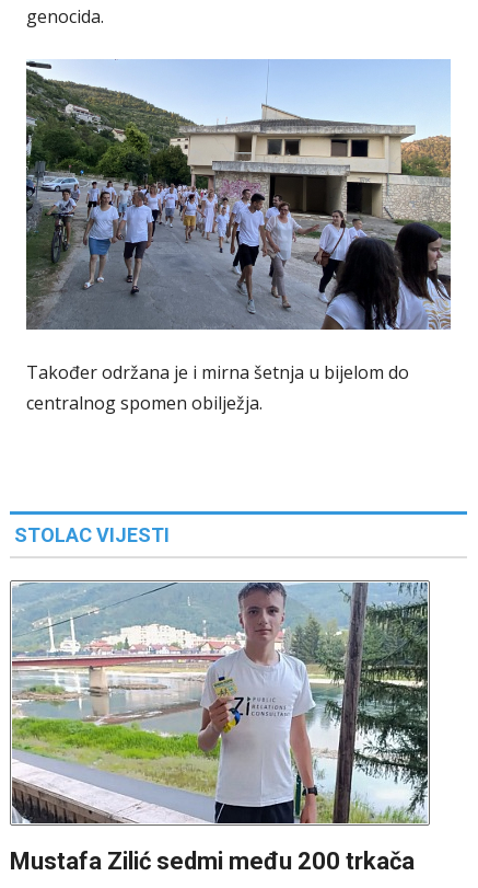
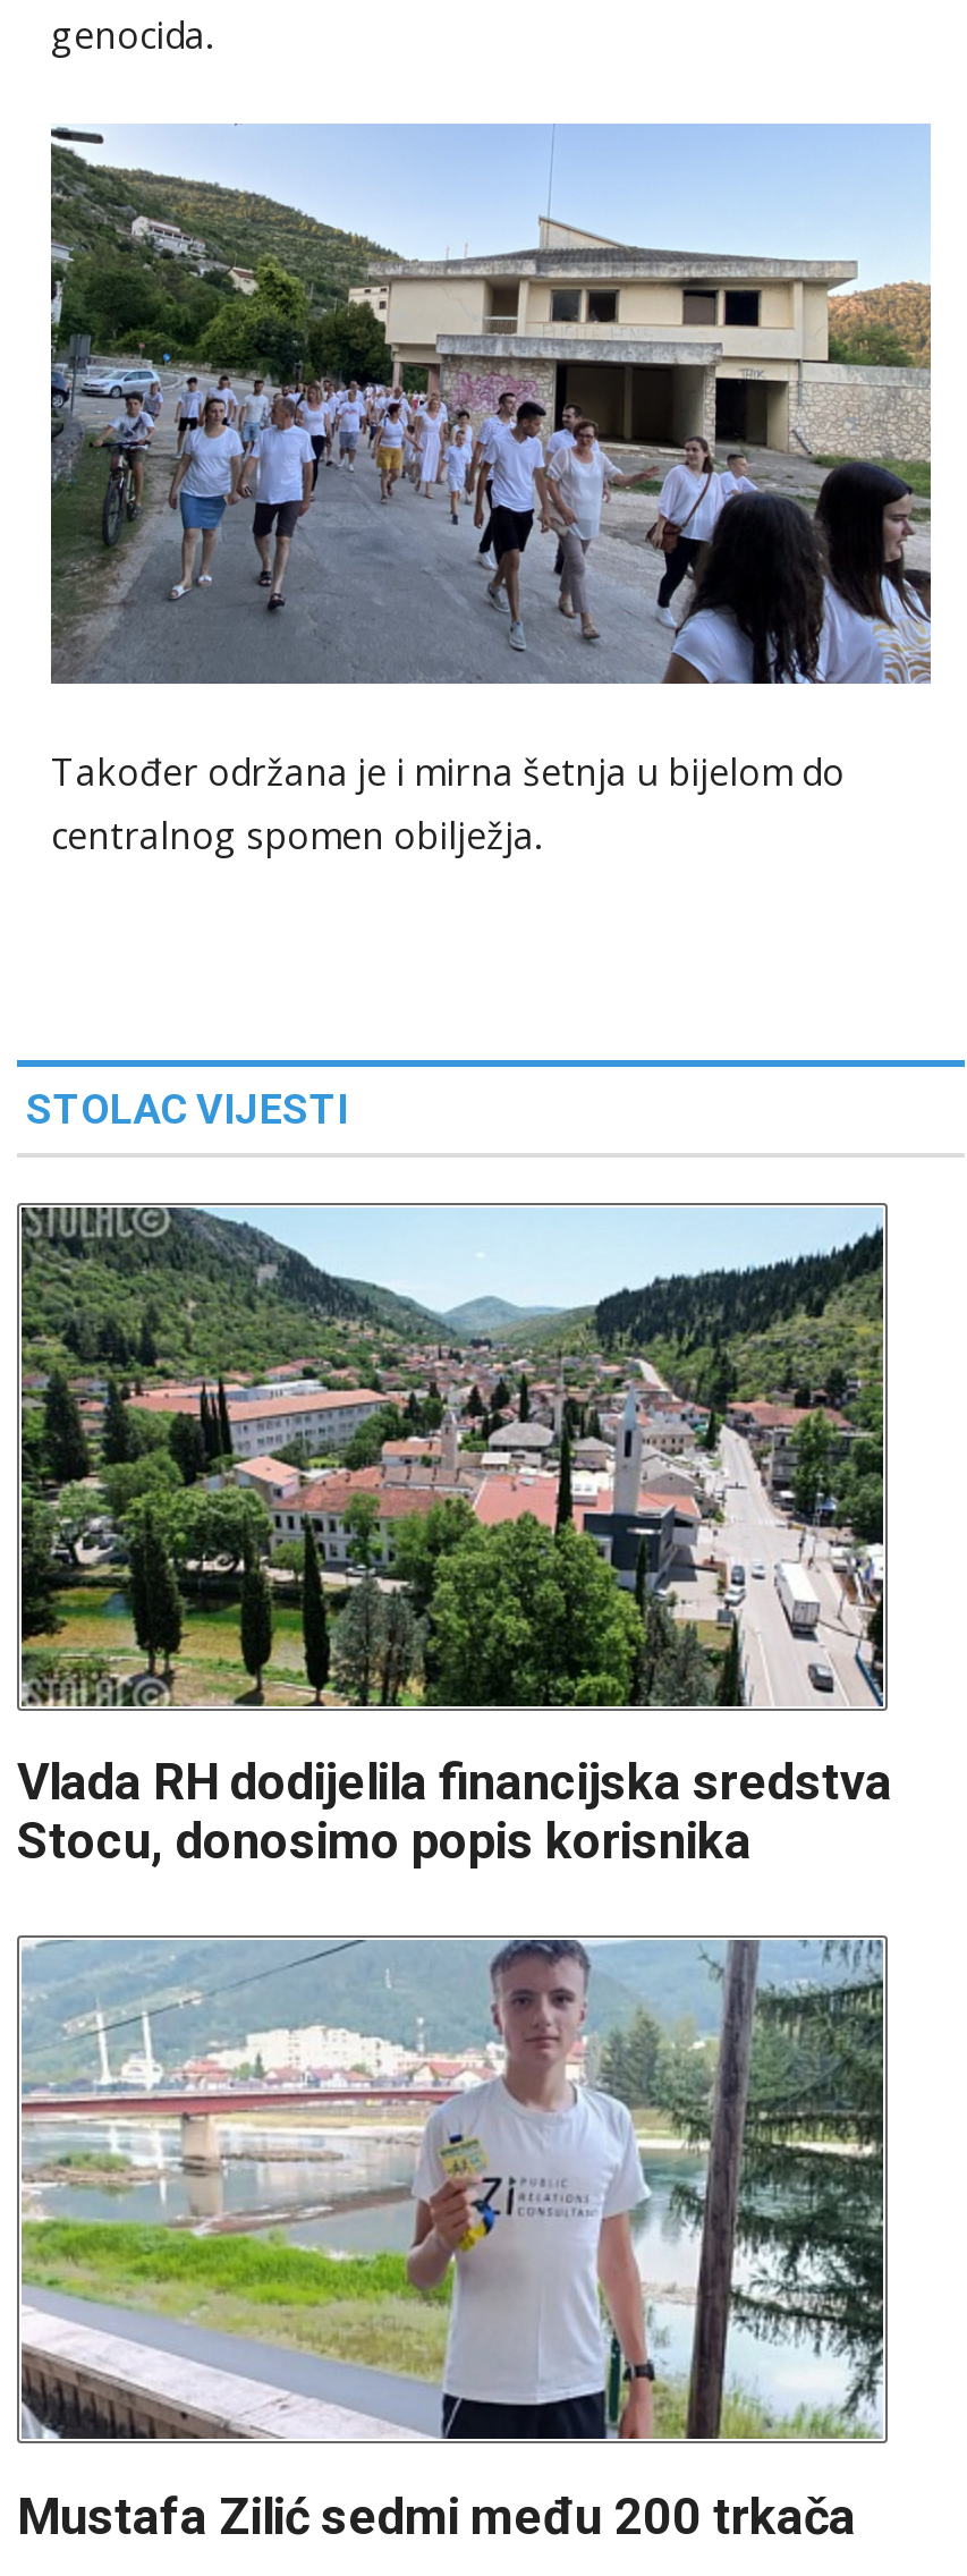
+ [image]
+ Vlada RH dodijelila financijska sredstva
+ Stocu, donosimo popis korisnika
